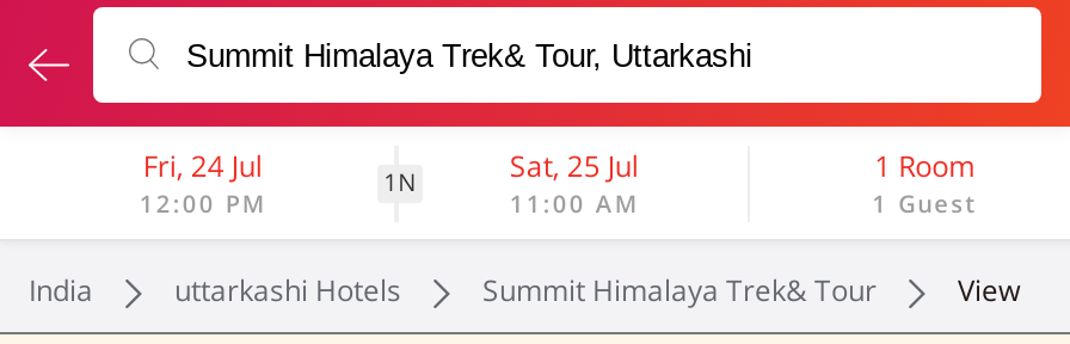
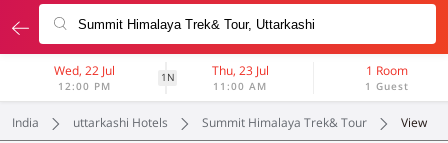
- Fri, 24 Jul
+ Wed, 22 Jul

- Sat, 25 Jul
+ Thu, 23 Jul
